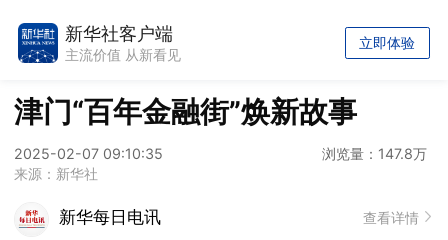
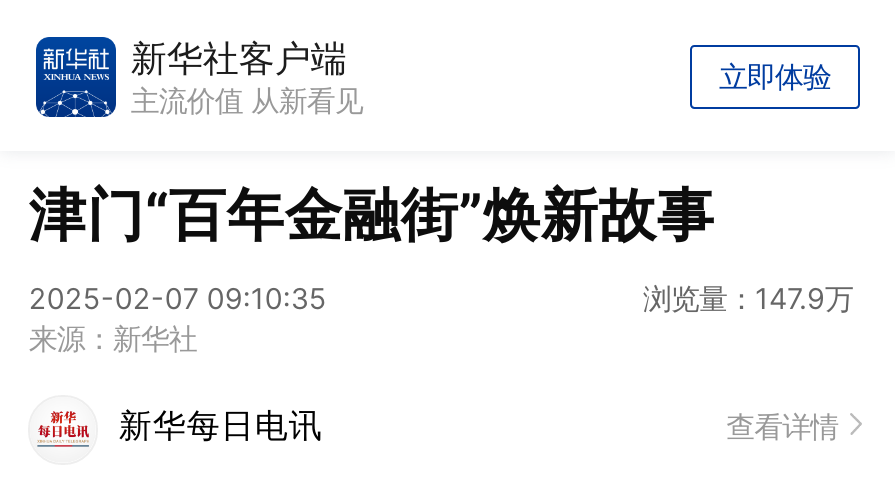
- 浏览量：147.8万
+ 浏览量：147.9万
